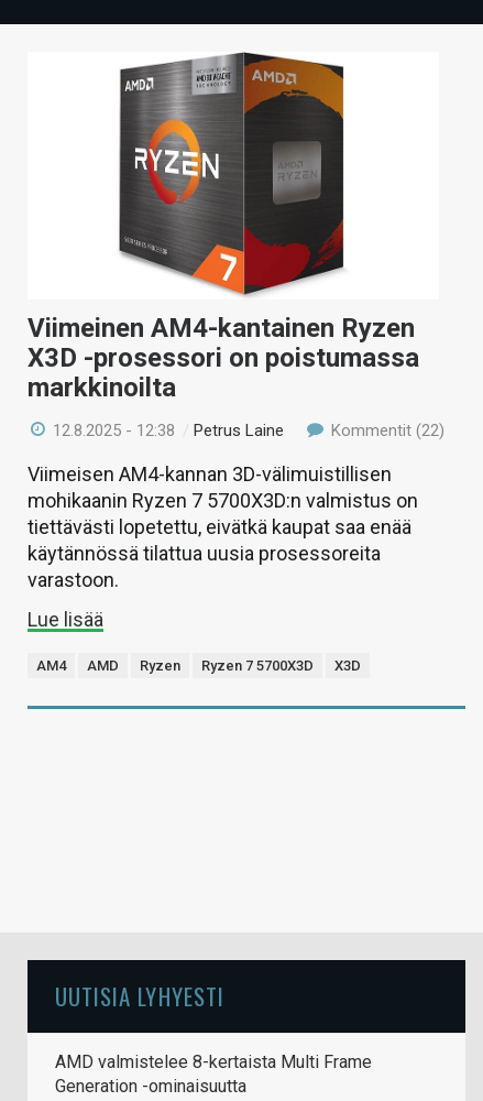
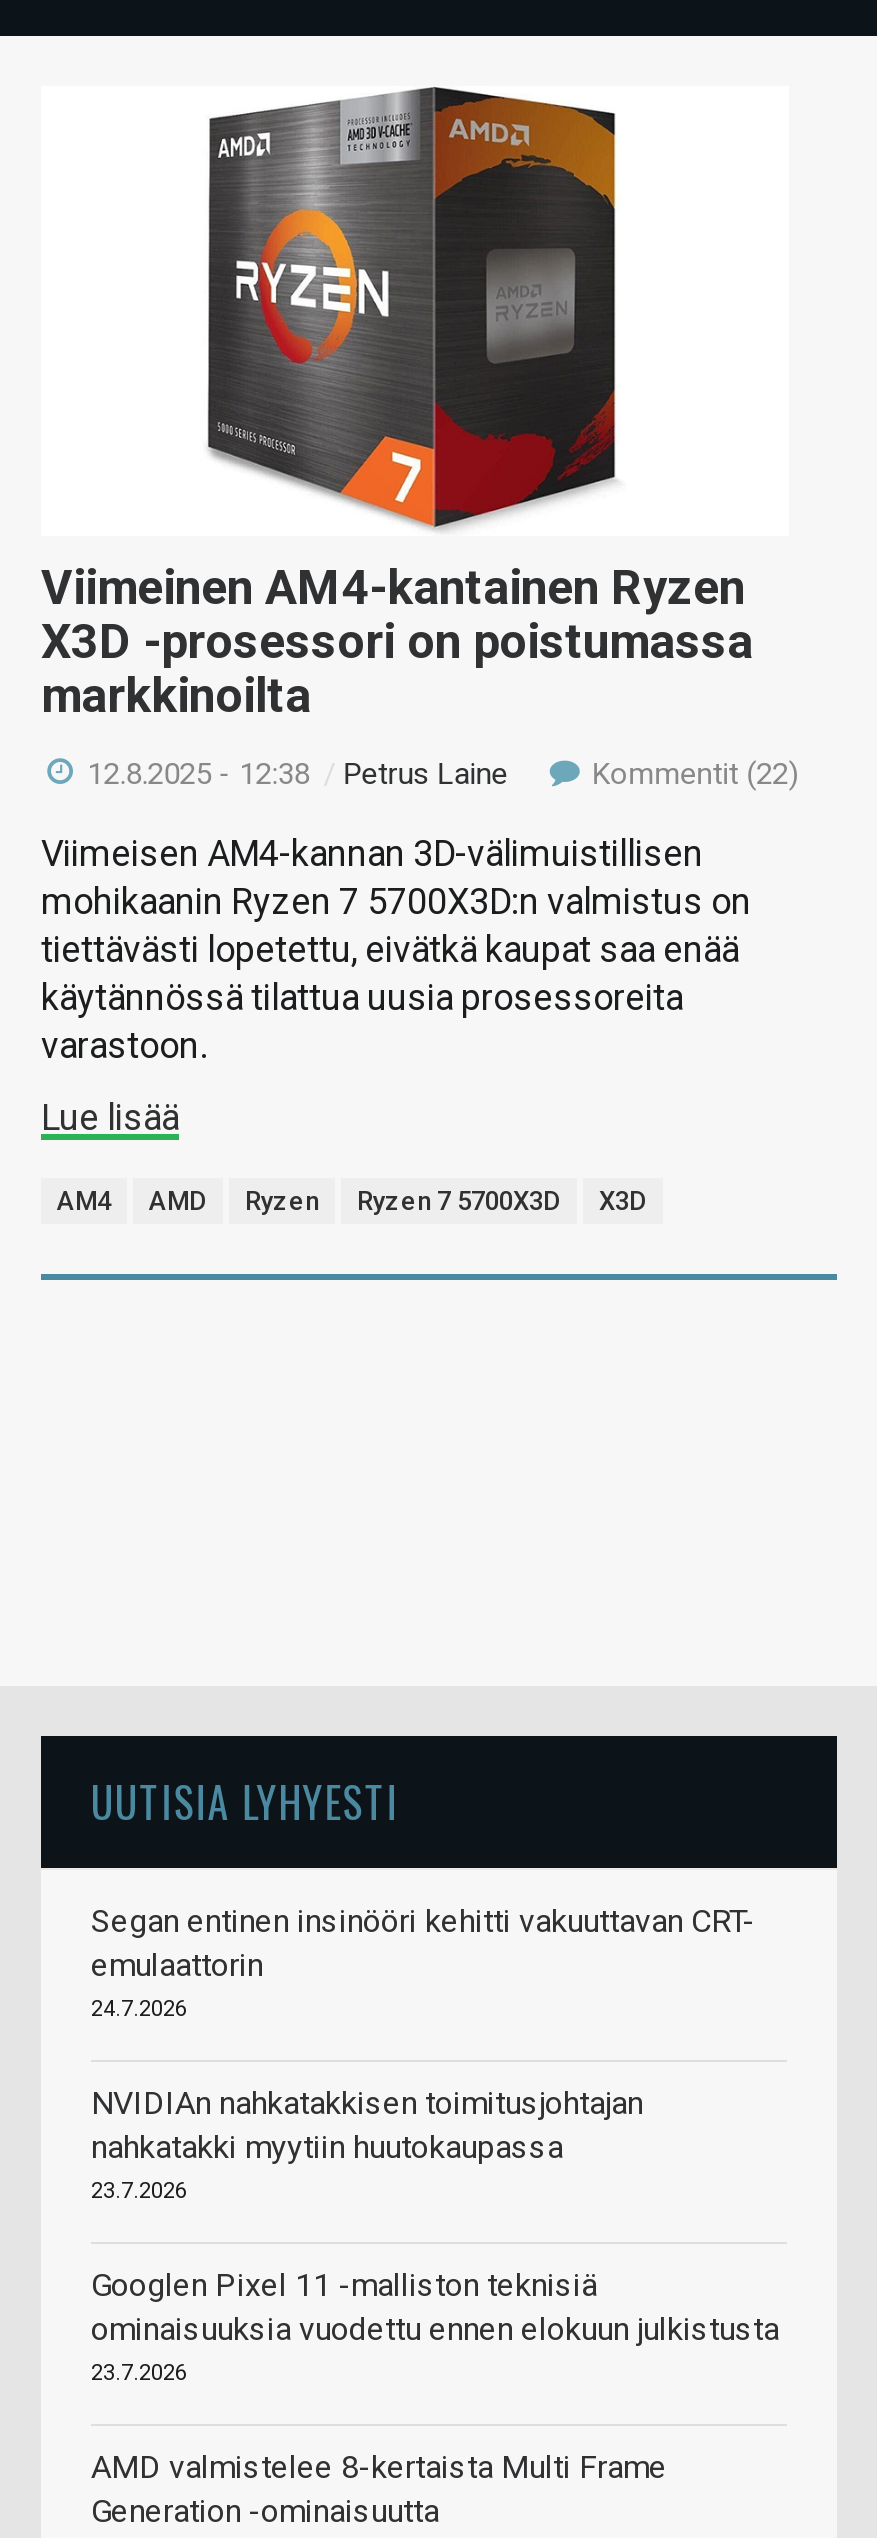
+ Segan entinen insinööri kehitti vakuuttavan CRT-
+ emulaattorin
+ 24.7.2026
+ NVIDIAn nahkatakkisen toimitusjohtajan
+ nahkatakki myytiin huutokaupassa
+ 23.7.2026
+ Googlen Pixel 11 -malliston teknisiä
+ ominaisuuksia vuodettu ennen elokuun julkistusta
+ 23.7.2026
